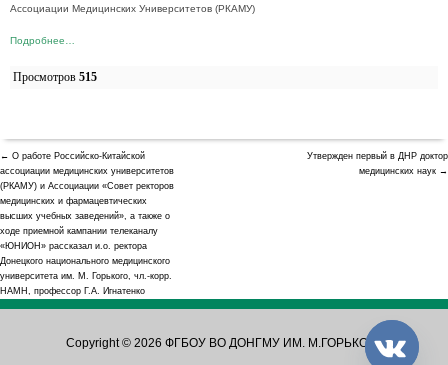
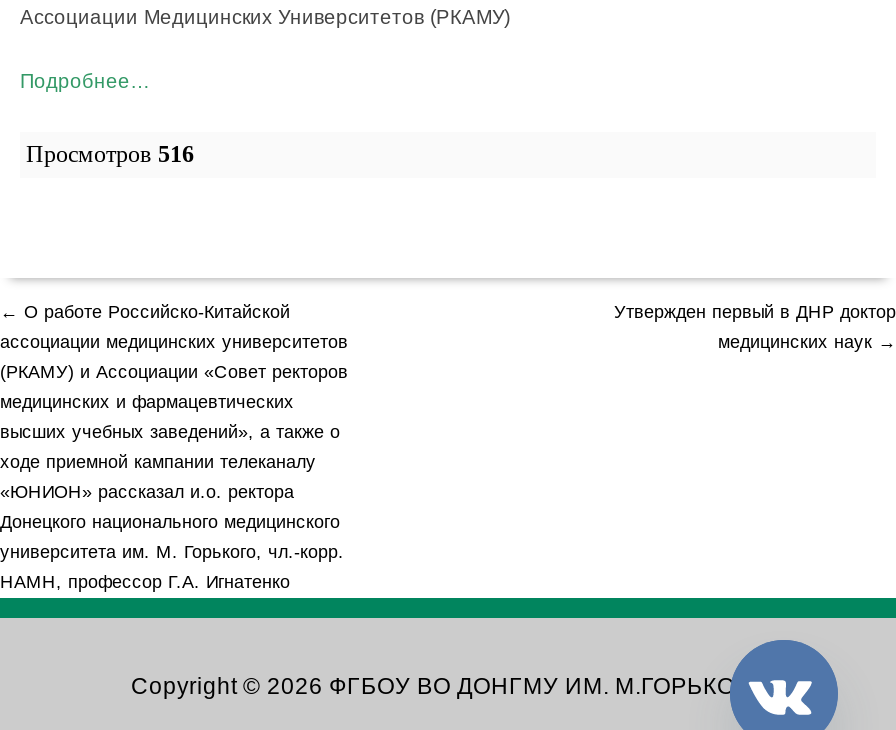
- Просмотров 515
+ Просмотров 516
